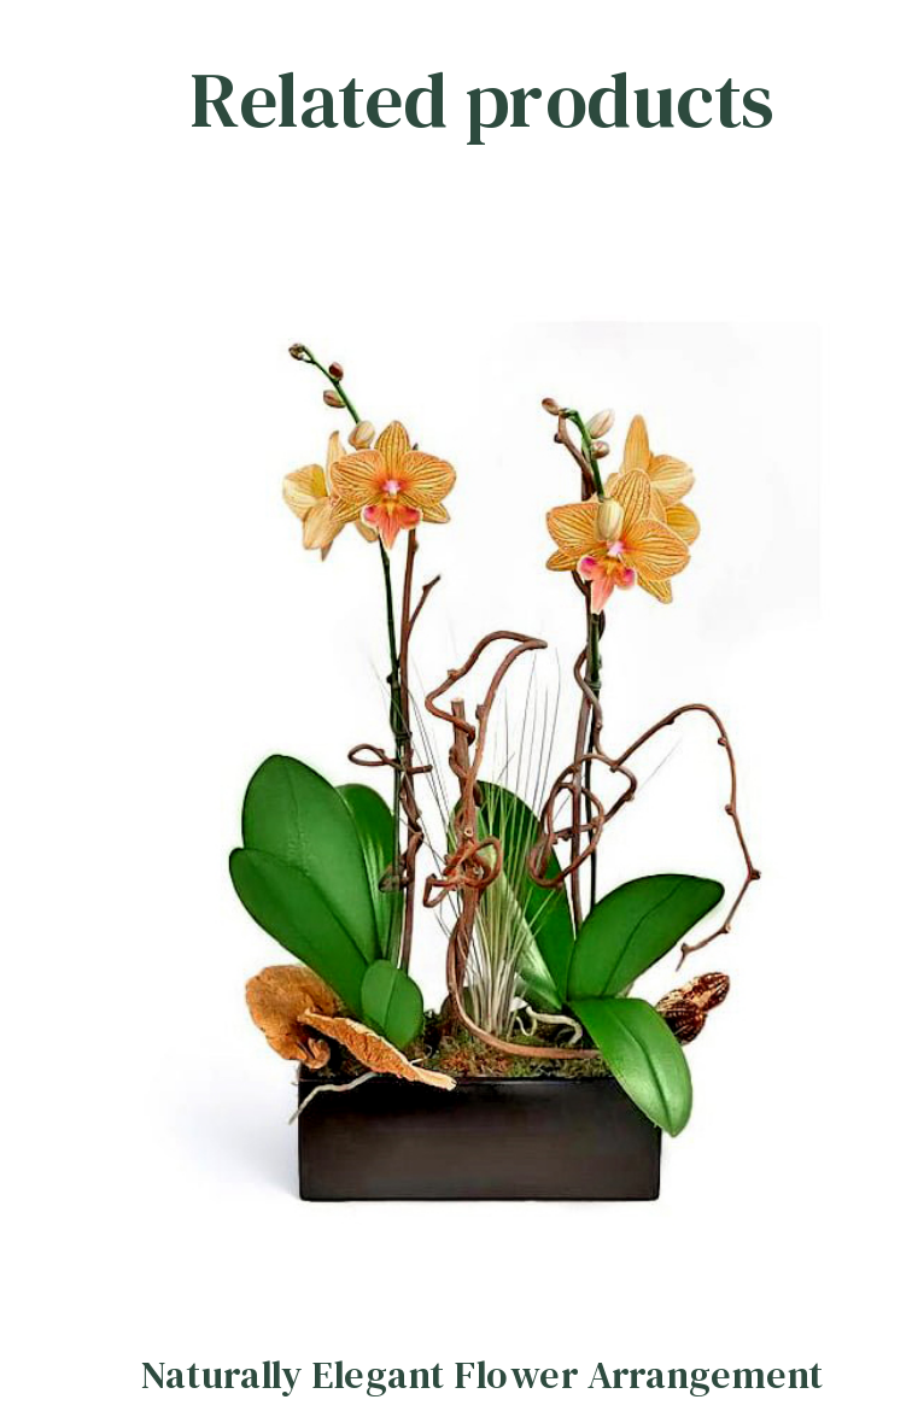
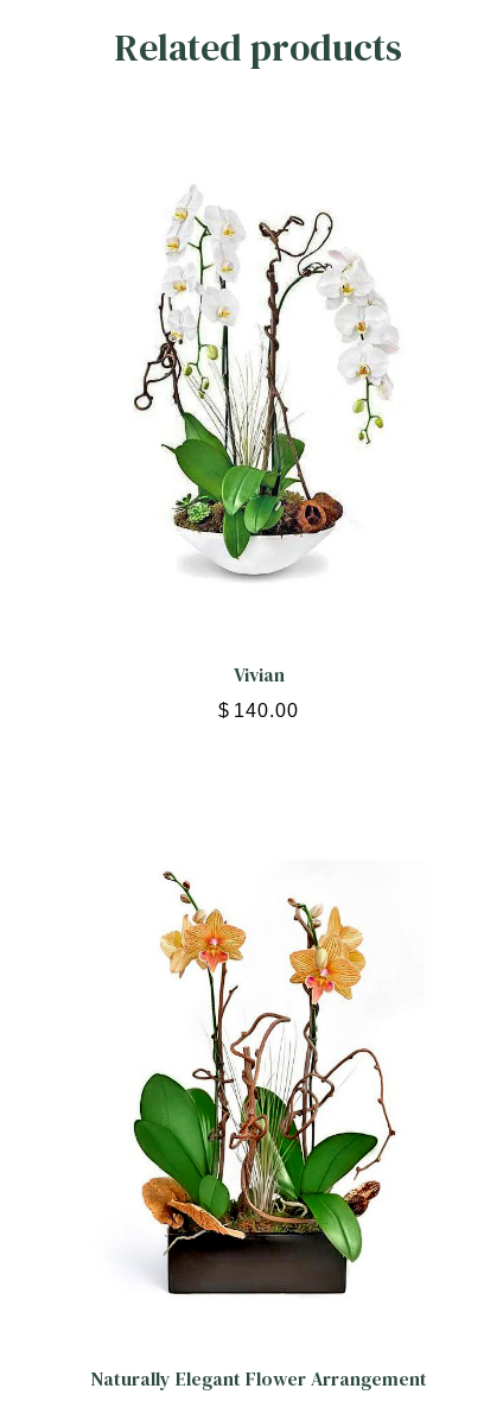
+ [image]

+ Vivian
+ $ 140.00
